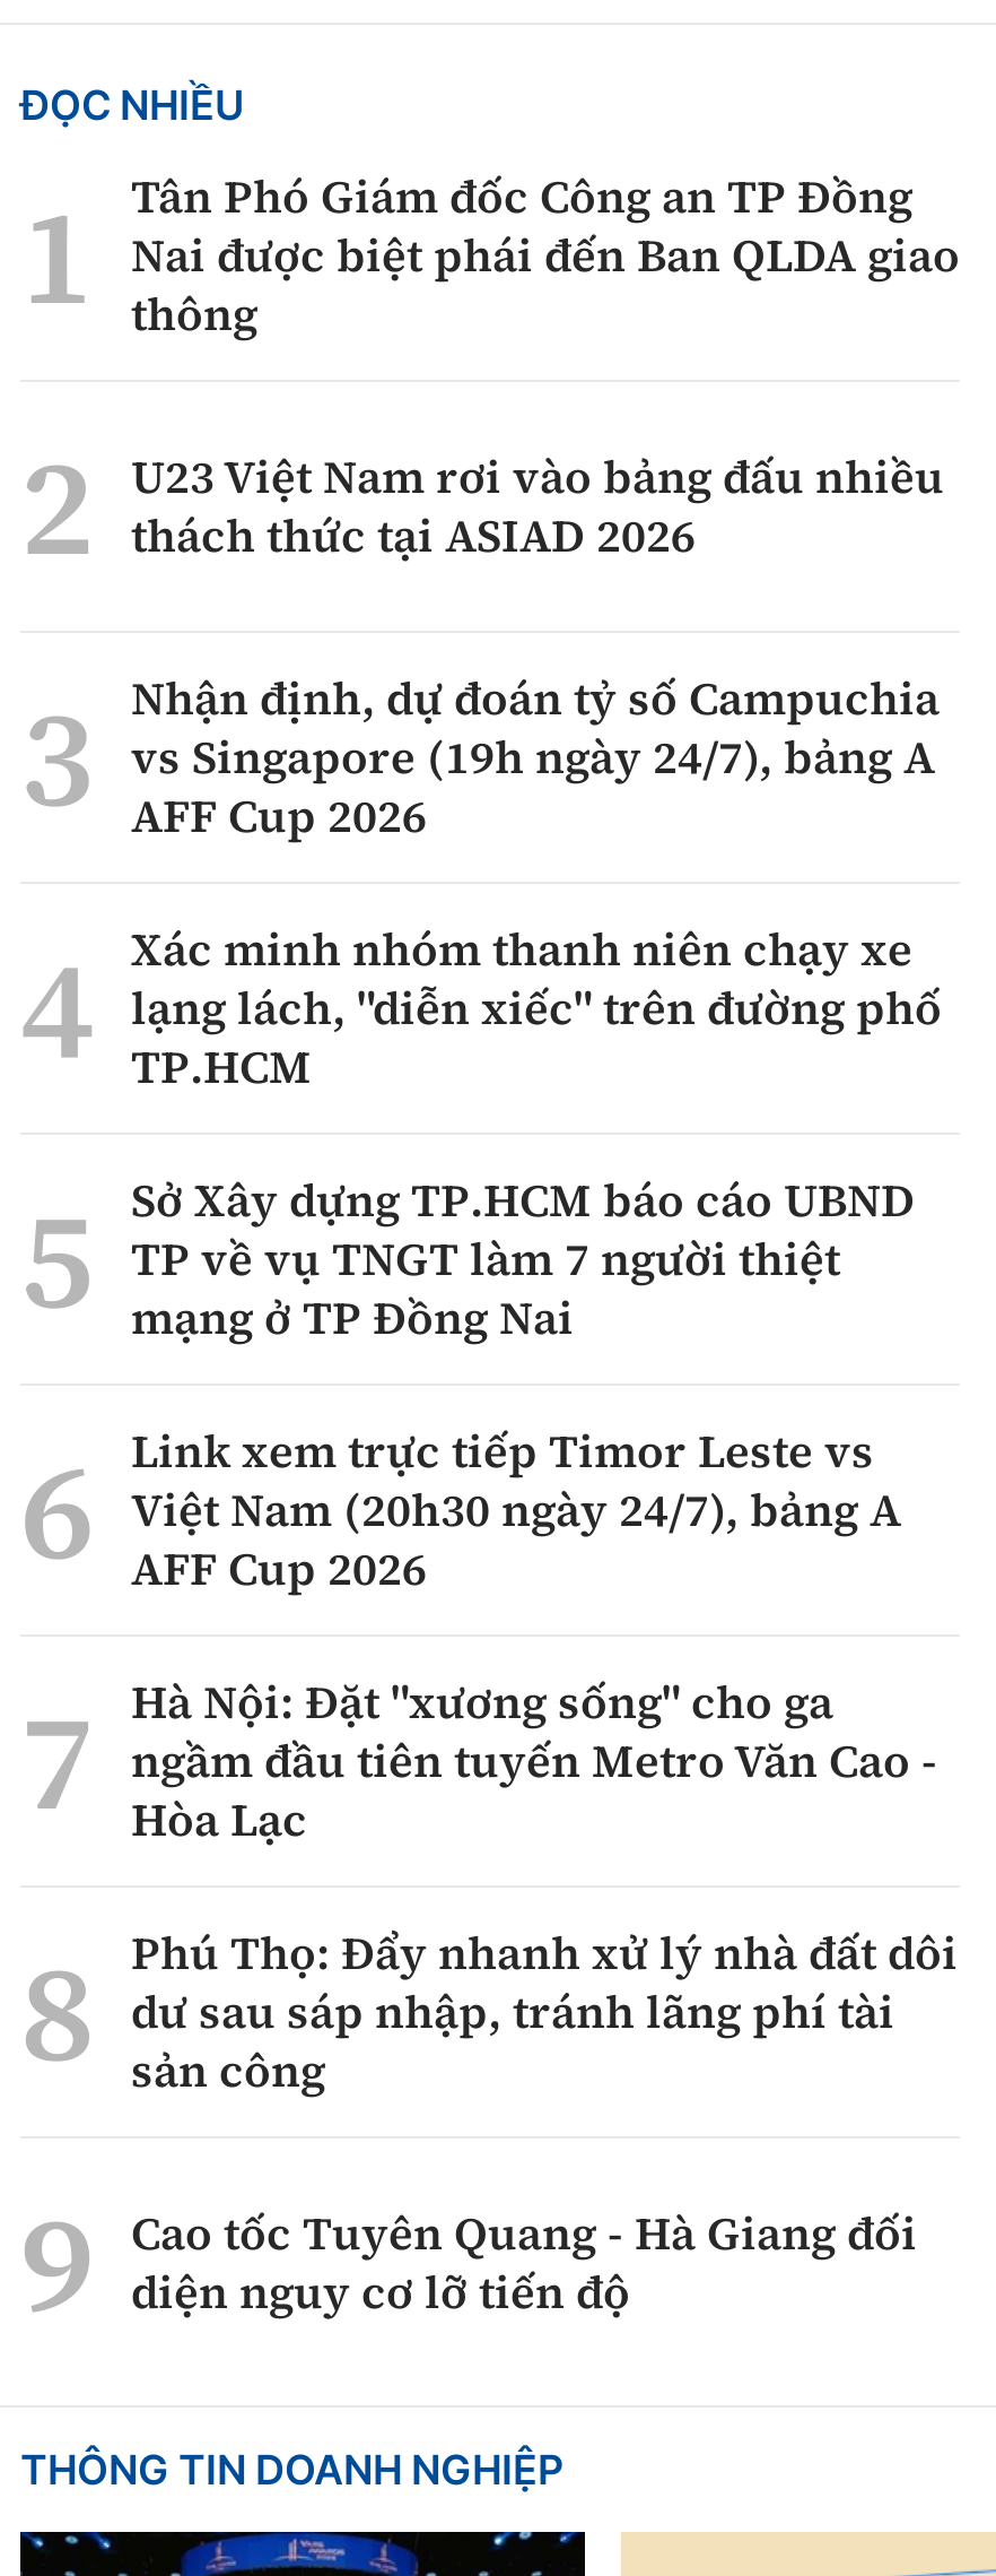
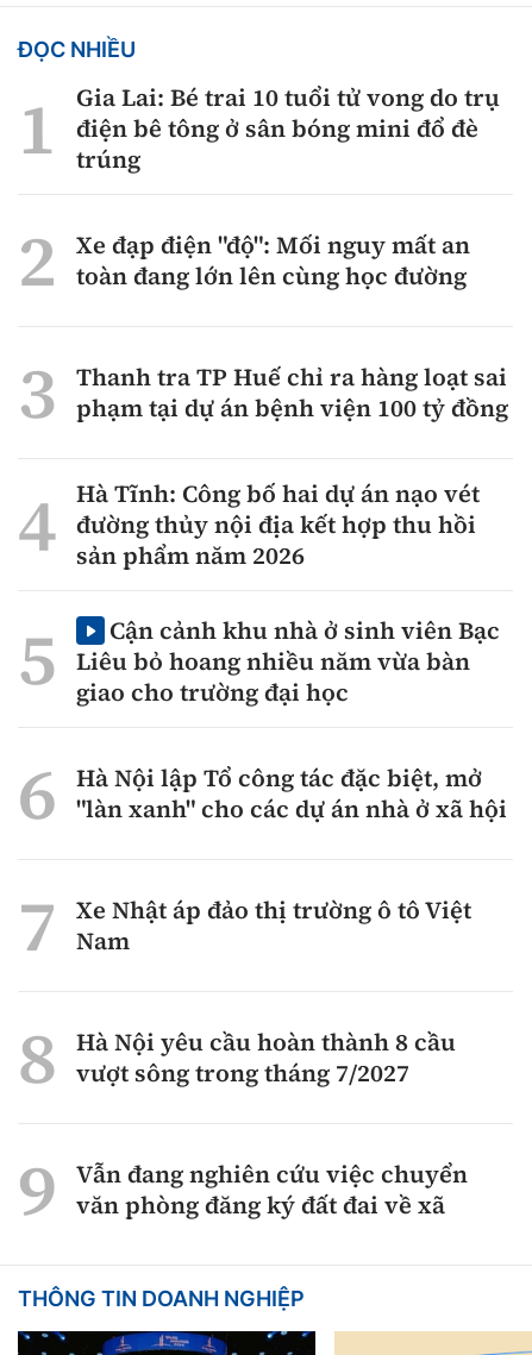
- Tân Phó Giám đốc Công an TP Đồng
- Nai được biệt phái đến Ban QLDA giao
- thông
+ Gia Lai: Bé trai 10 tuổi tử vong do trụ
+ điện bê tông ở sân bóng mini đổ đè
+ trúng

- U23 Việt Nam rơi vào bảng đấu nhiều
- thách thức tại ASIAD 2026
+ Xe đạp điện "độ": Mối nguy mất an
+ toàn đang lớn lên cùng học đường

- Nhận định, dự đoán tỷ số Campuchia
- vs Singapore (19h ngày 24/7), bảng A
- AFF Cup 2026
+ Thanh tra TP Huế chỉ ra hàng loạt sai
+ phạm tại dự án bệnh viện 100 tỷ đồng

- Xác minh nhóm thanh niên chạy xe
- lạng lách, "diễn xiếc" trên đường phố
- TP.HCM
+ Hà Tĩnh: Công bố hai dự án nạo vét
+ đường thủy nội địa kết hợp thu hồi
+ sản phẩm năm 2026

- Sở Xây dựng TP.HCM báo cáo UBND
- TP về vụ TNGT làm 7 người thiệt
- mạng ở TP Đồng Nai
+ Cận cảnh khu nhà ở sinh viên Bạc
+ Liêu bỏ hoang nhiều năm vừa bàn
+ giao cho trường đại học

- Link xem trực tiếp Timor Leste vs
- Việt Nam (20h30 ngày 24/7), bảng A
- AFF Cup 2026
+ Hà Nội lập Tổ công tác đặc biệt, mở
+ "làn xanh" cho các dự án nhà ở xã hội

- Hà Nội: Đặt "xương sống" cho ga
- ngầm đầu tiên tuyến Metro Văn Cao -
- Hòa Lạc
+ Xe Nhật áp đảo thị trường ô tô Việt
+ Nam

- Phú Thọ: Đẩy nhanh xử lý nhà đất dôi
- dư sau sáp nhập, tránh lãng phí tài
- sản công
+ Hà Nội yêu cầu hoàn thành 8 cầu
+ vượt sông trong tháng 7/2027

- Cao tốc Tuyên Quang - Hà Giang đối
- diện nguy cơ lỡ tiến độ
+ Vẫn đang nghiên cứu việc chuyển
+ văn phòng đăng ký đất đai về xã
